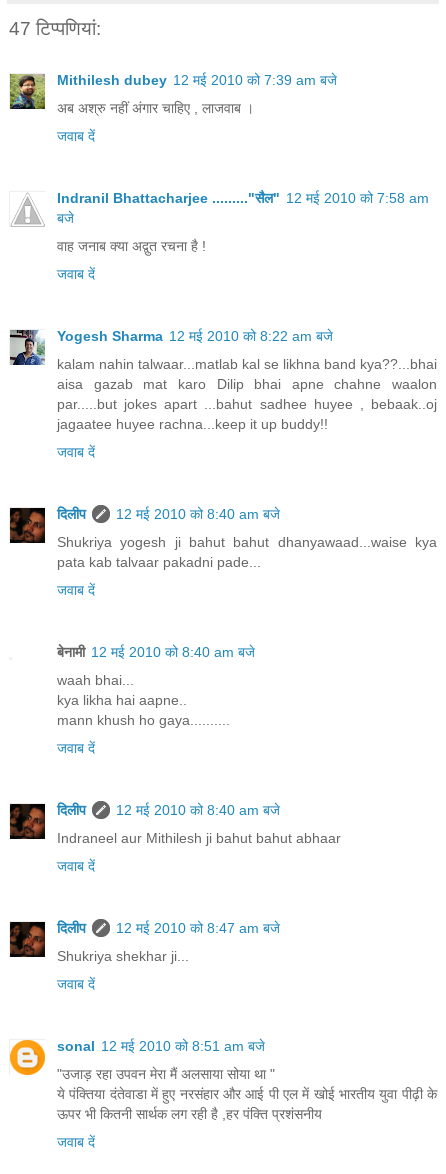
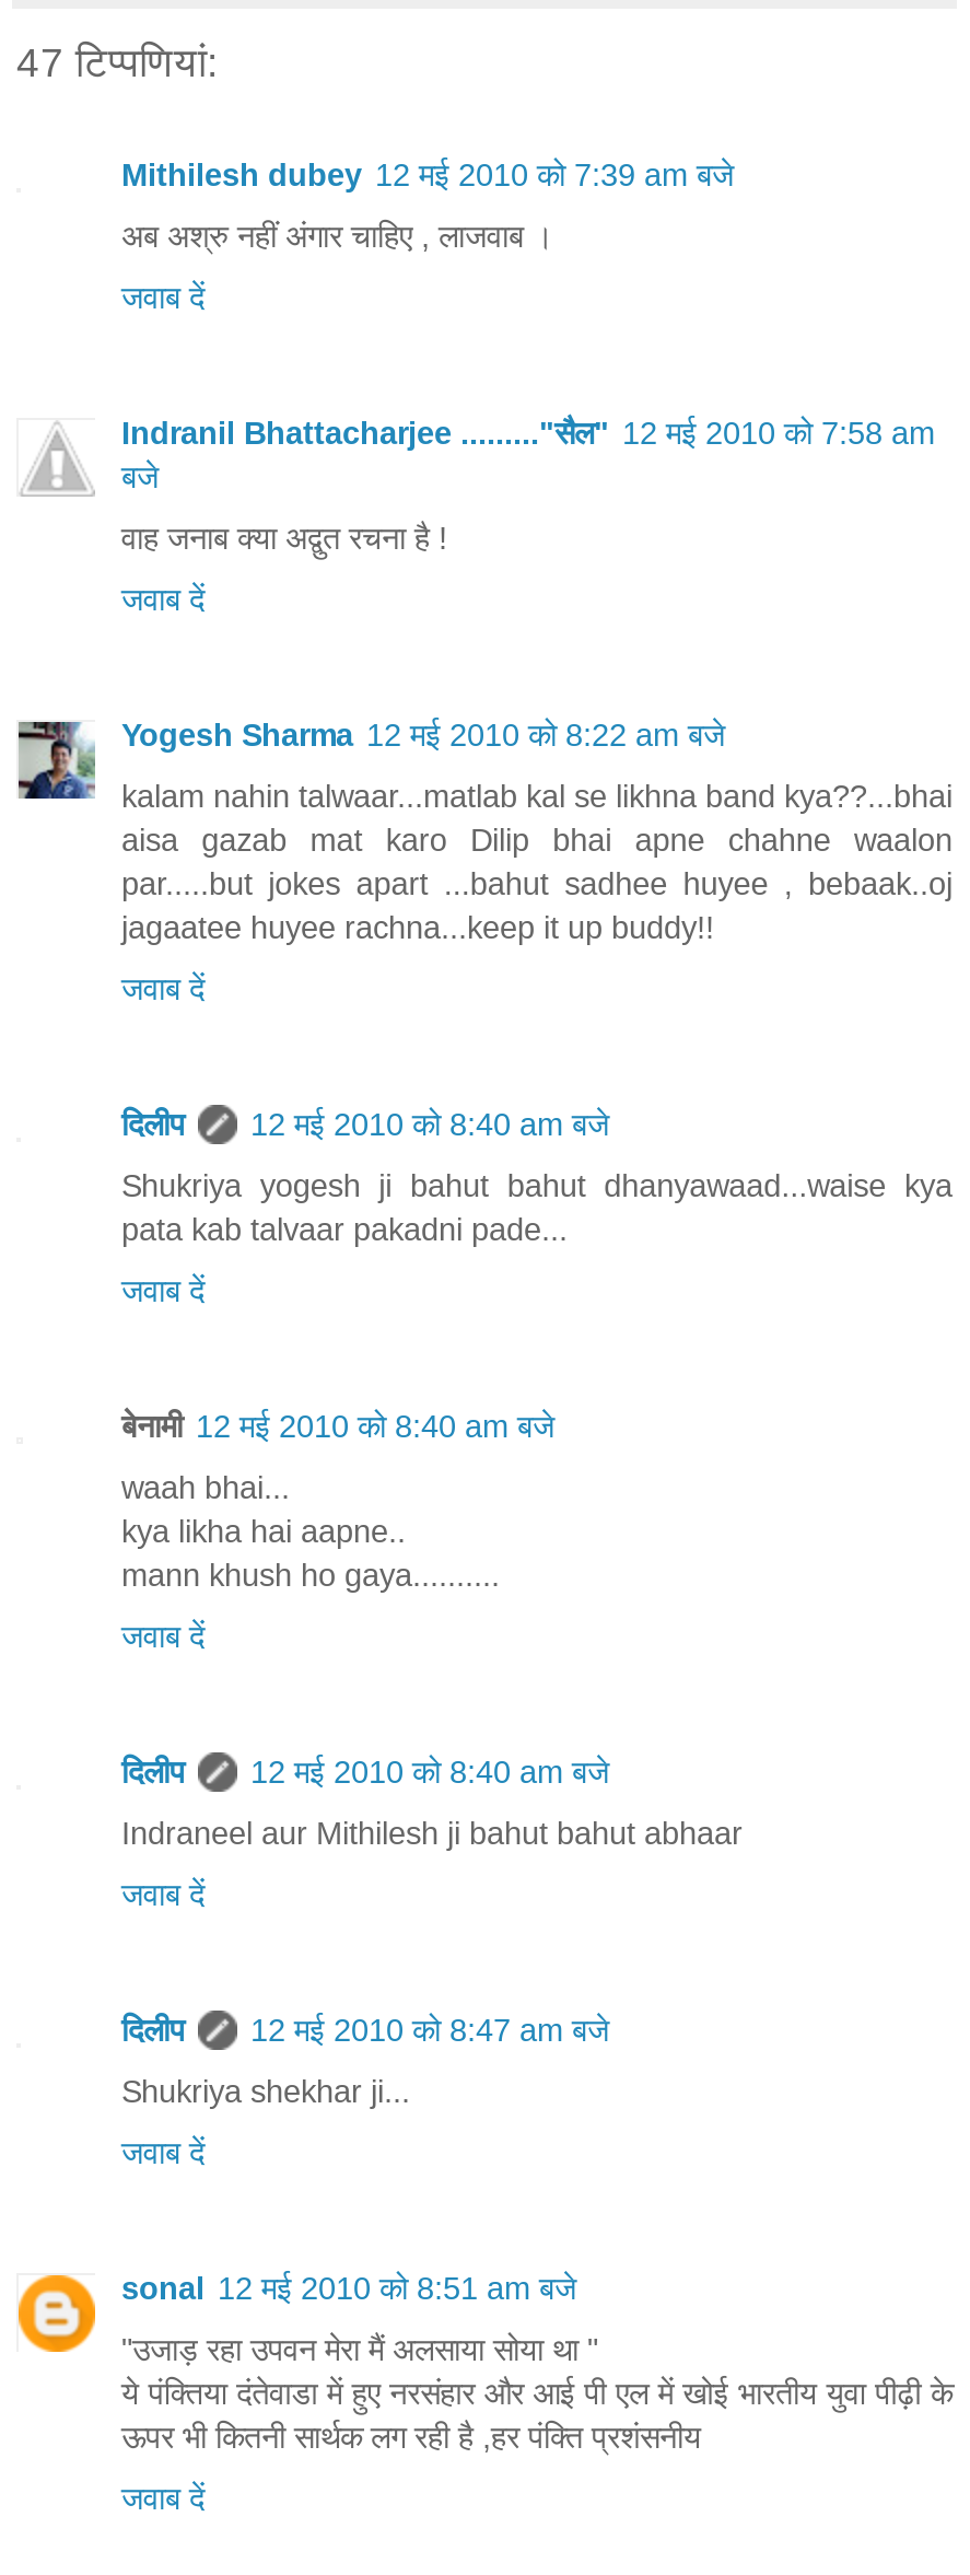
- [image]

- [image]

- [image]

- [image]
